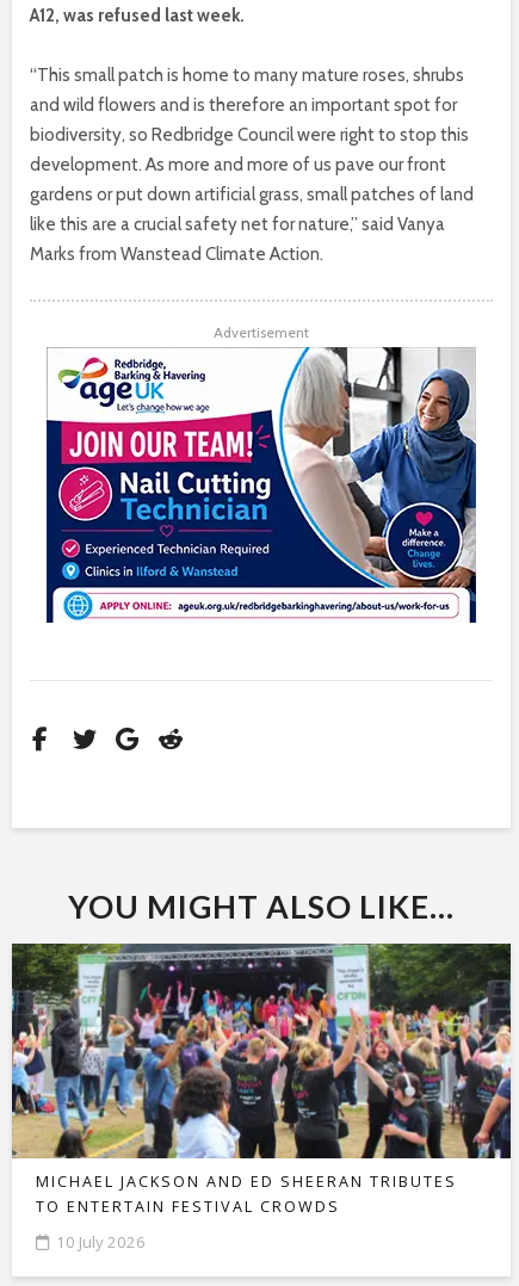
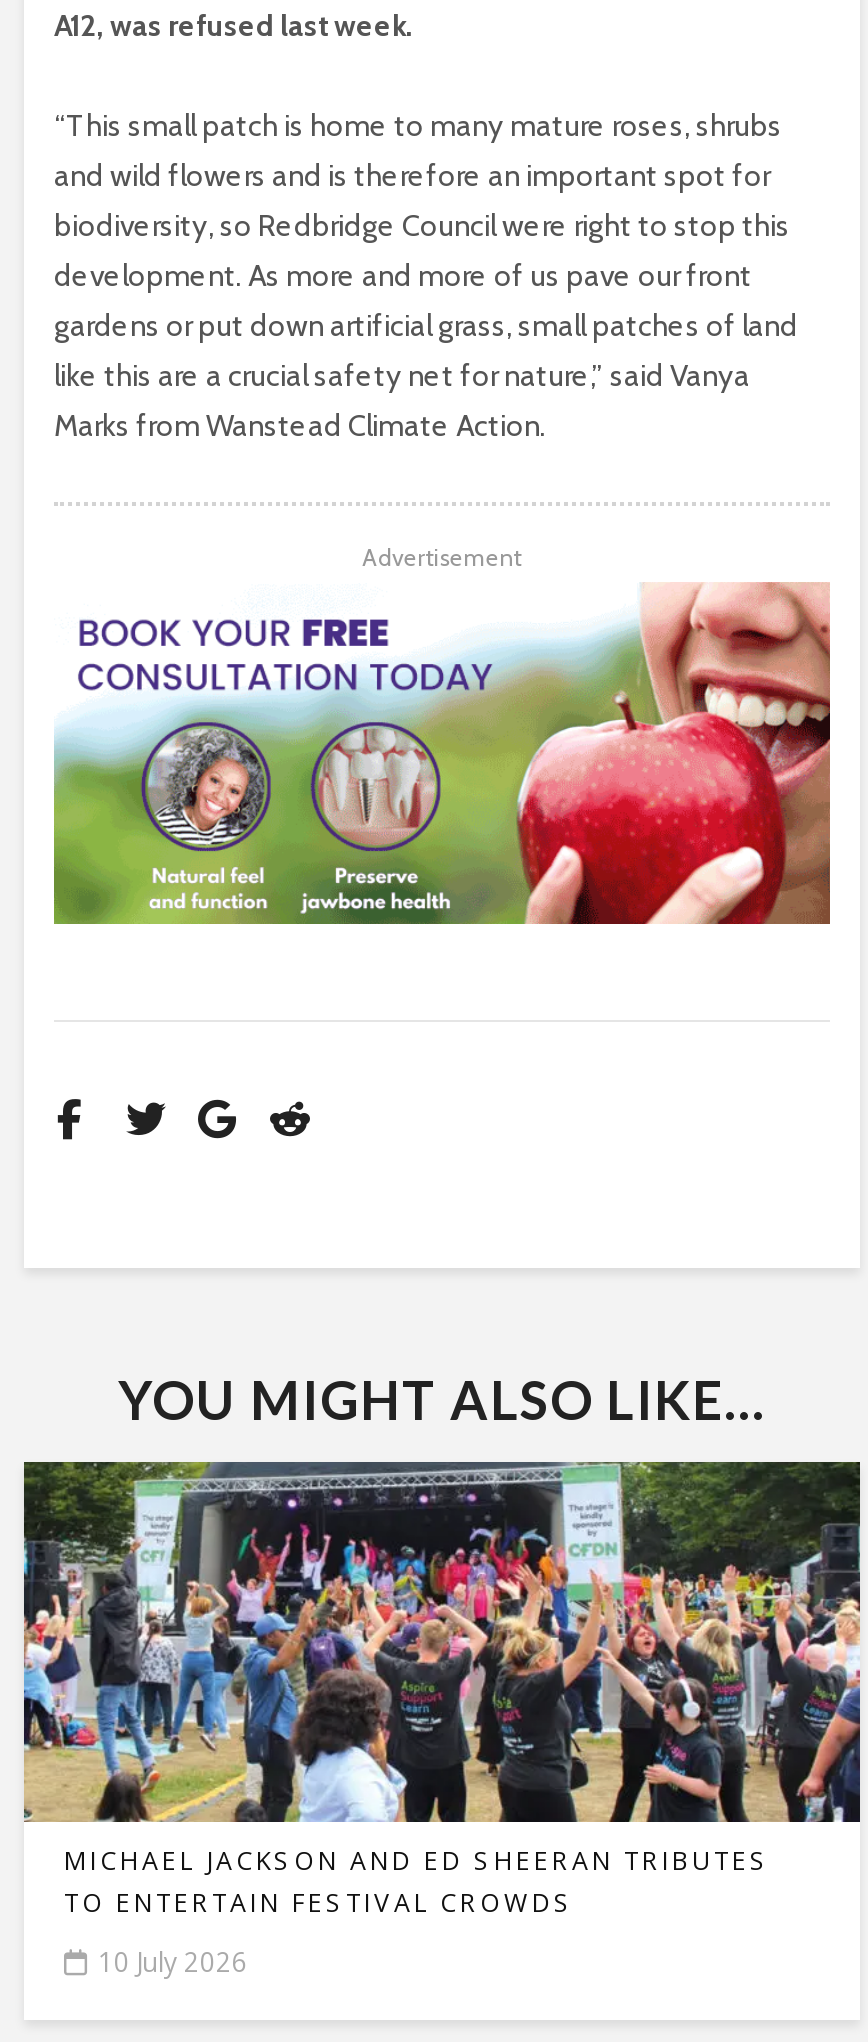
- [image]
+ [image]
